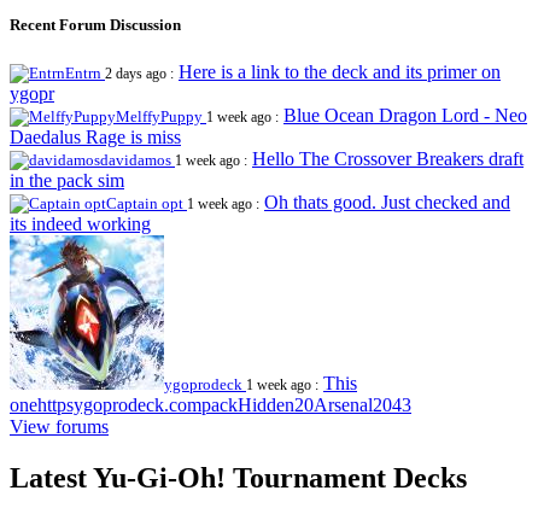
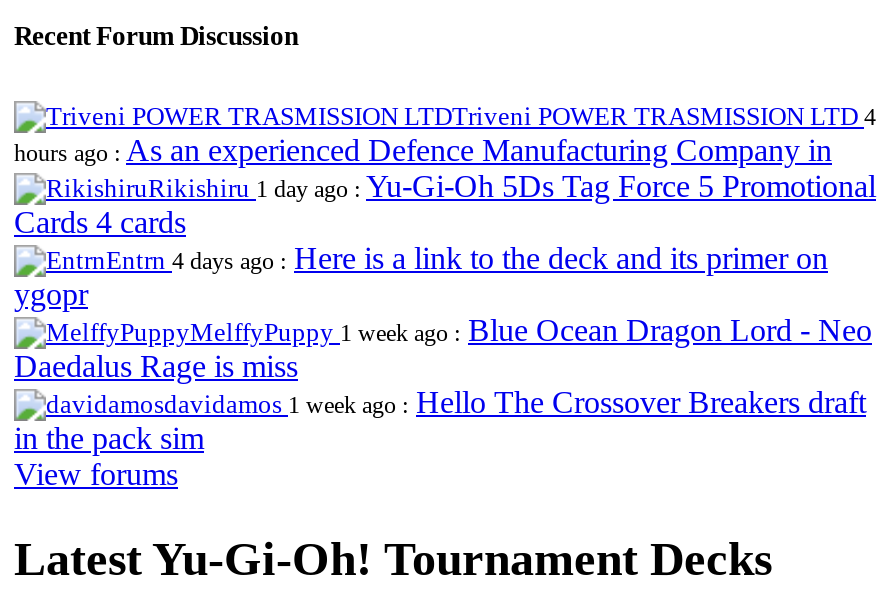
- Entrn 2 days ago : Here is a link to the deck and its primer on
+ Triveni POWER TRASMISSION LTD 4
+ hours ago : As an experienced Defence Manufacturing Company in
+ Rikishiru 1 day ago : Yu-Gi-Oh 5Ds Tag Force 5 Promotional
+ Cards 4 cards
+ Entrn 4 days ago : Here is a link to the deck and its primer on

moved down: ygopr | MelffyPuppy 1 week ago : Blue Ocean Dragon Lord - Neo | Daedalus Rage is miss | davidamos 1 week ago : Hello The Crossover Breakers draft | in the pack sim

- Captain opt 1 week ago : Oh thats good. Just checked and
- its indeed working

- [image]
- ygoprodeck 1 week ago : This
- onehttpsygoprodeck.compackHidden20Arsenal2043
